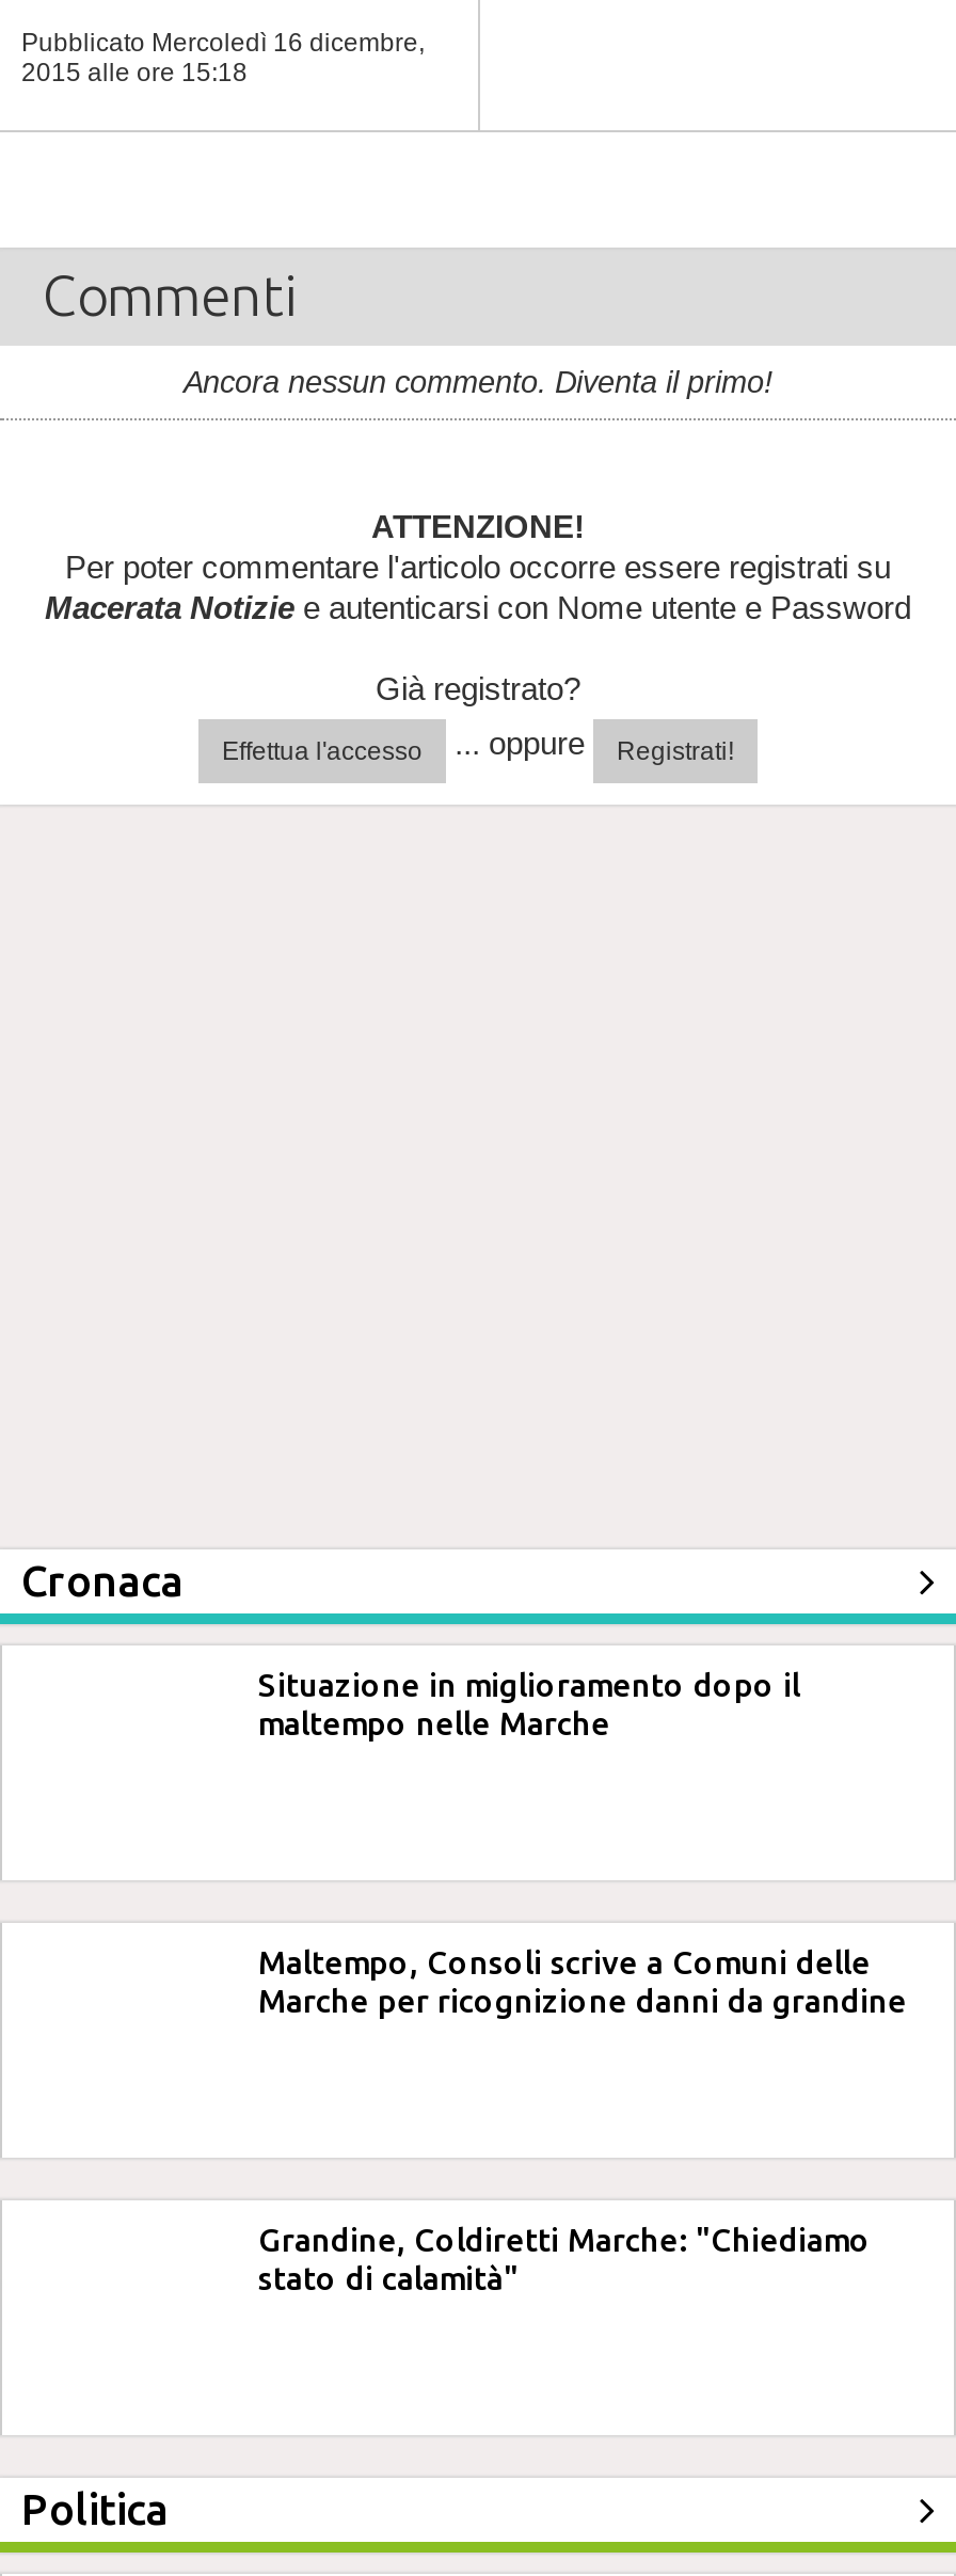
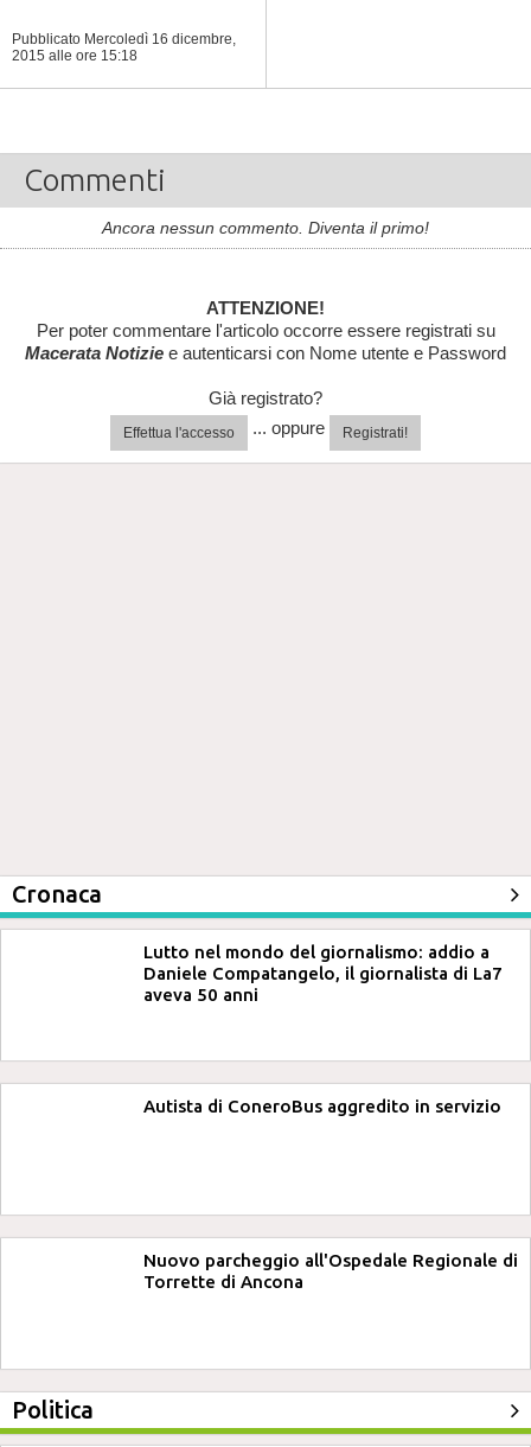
- Situazione in miglioramento dopo il
- maltempo nelle Marche
+ Lutto nel mondo del giornalismo: addio a
+ Daniele Compatangelo, il giornalista di La7
+ aveva 50 anni

- Maltempo, Consoli scrive a Comuni delle
- Marche per ricognizione danni da grandine
+ Autista di ConeroBus aggredito in servizio

- Grandine, Coldiretti Marche: "Chiediamo
- stato di calamità"
+ Nuovo parcheggio all'Ospedale Regionale di
+ Torrette di Ancona
